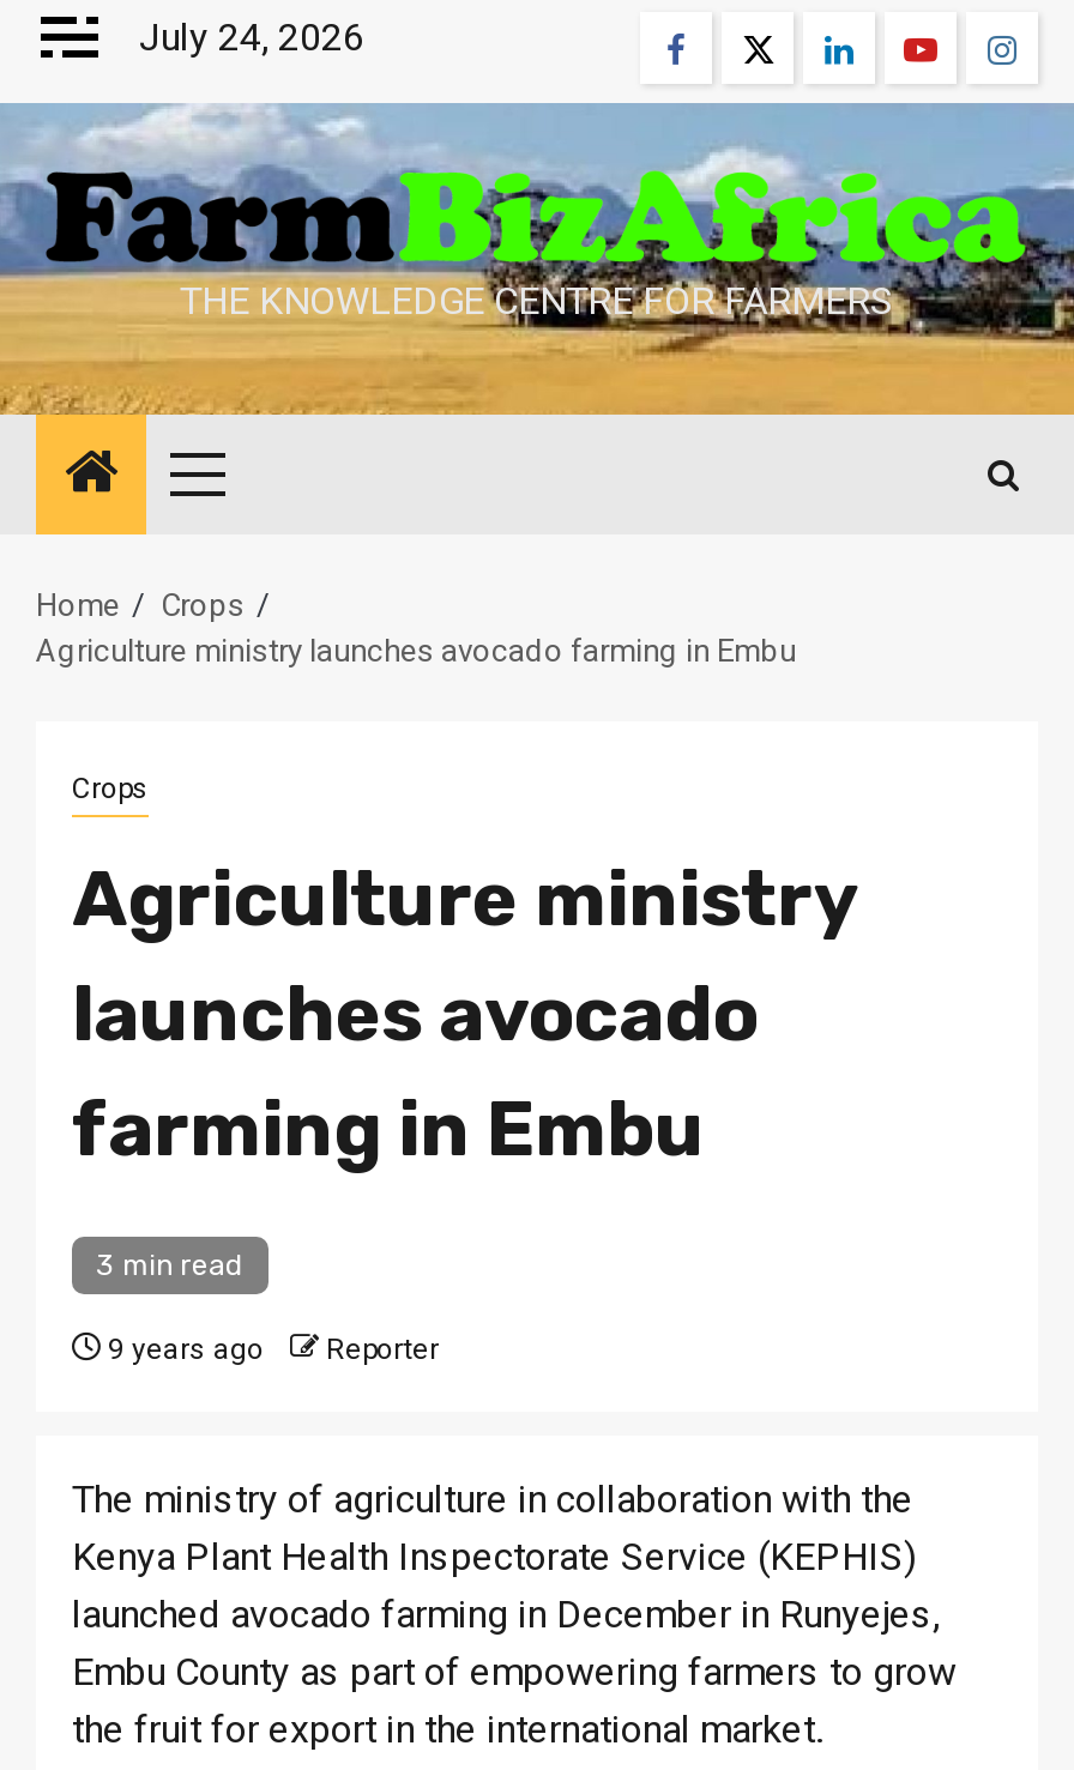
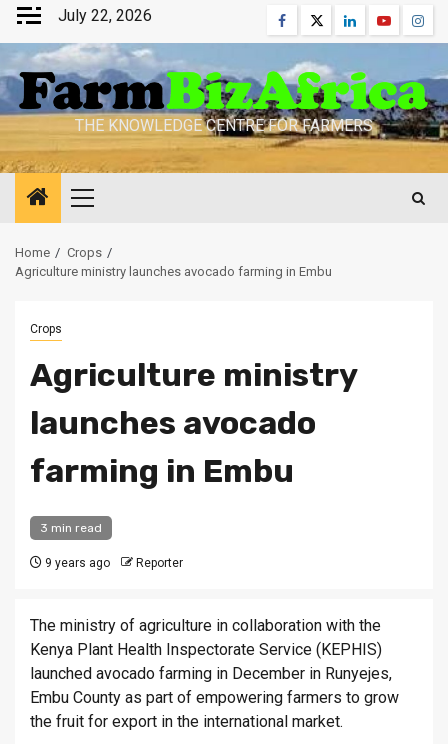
- July 24, 2026
+ July 22, 2026
